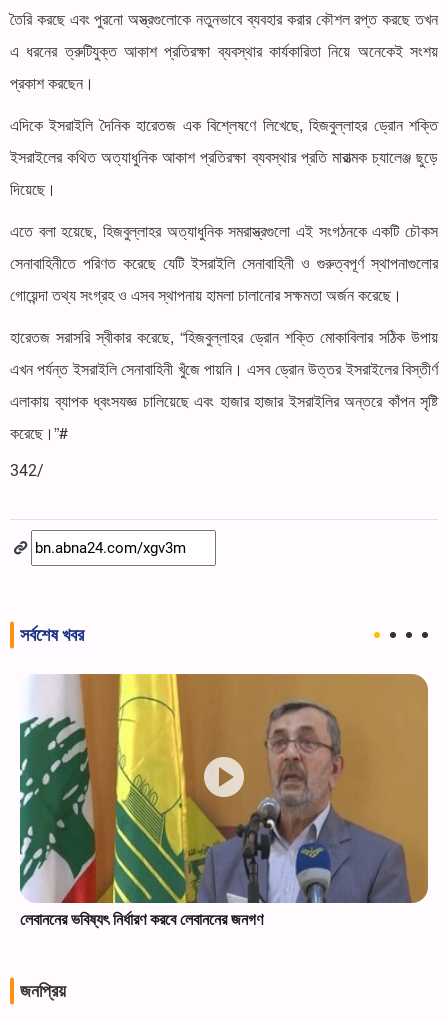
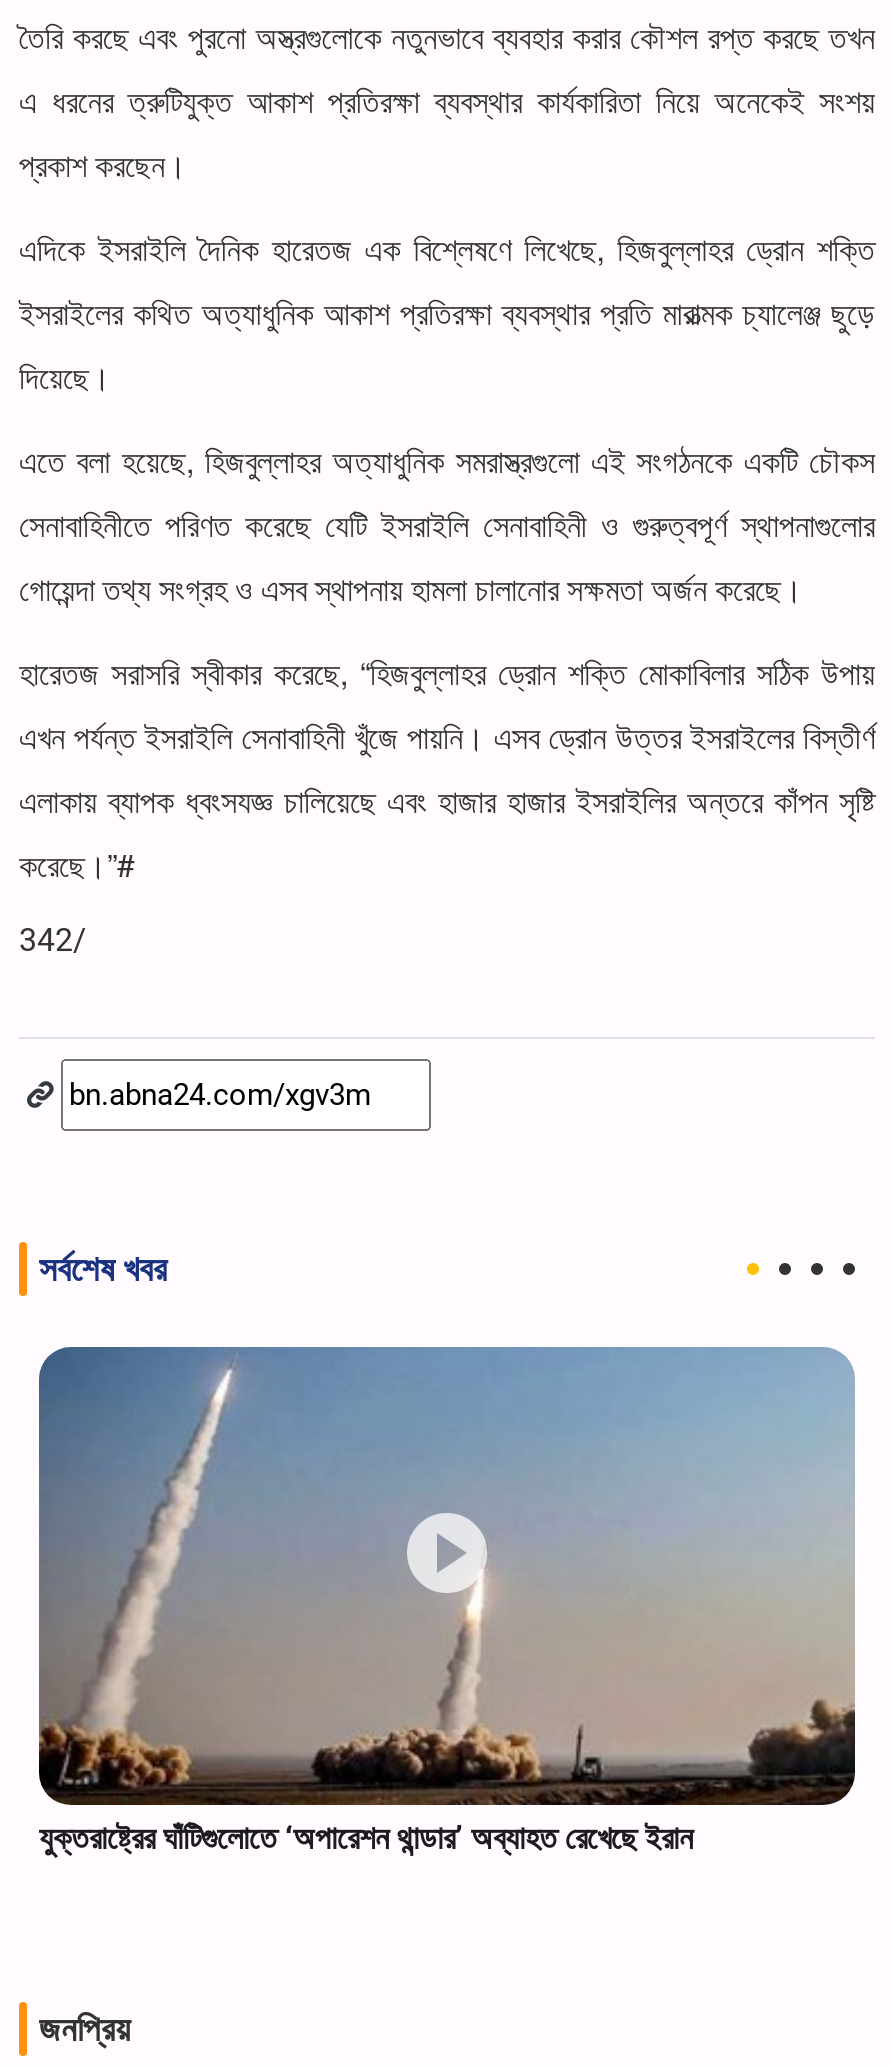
- [image]
- লেবাননের ভবিষ্যৎ নির্ধারণ করবে লেবাননের জনগণ
+ [image]
+ যুক্তরাষ্ট্রের ঘাঁটিগুলোতে ‘অপারেশন থান্ডার’ অব্যাহত রেখেছে ইরান
